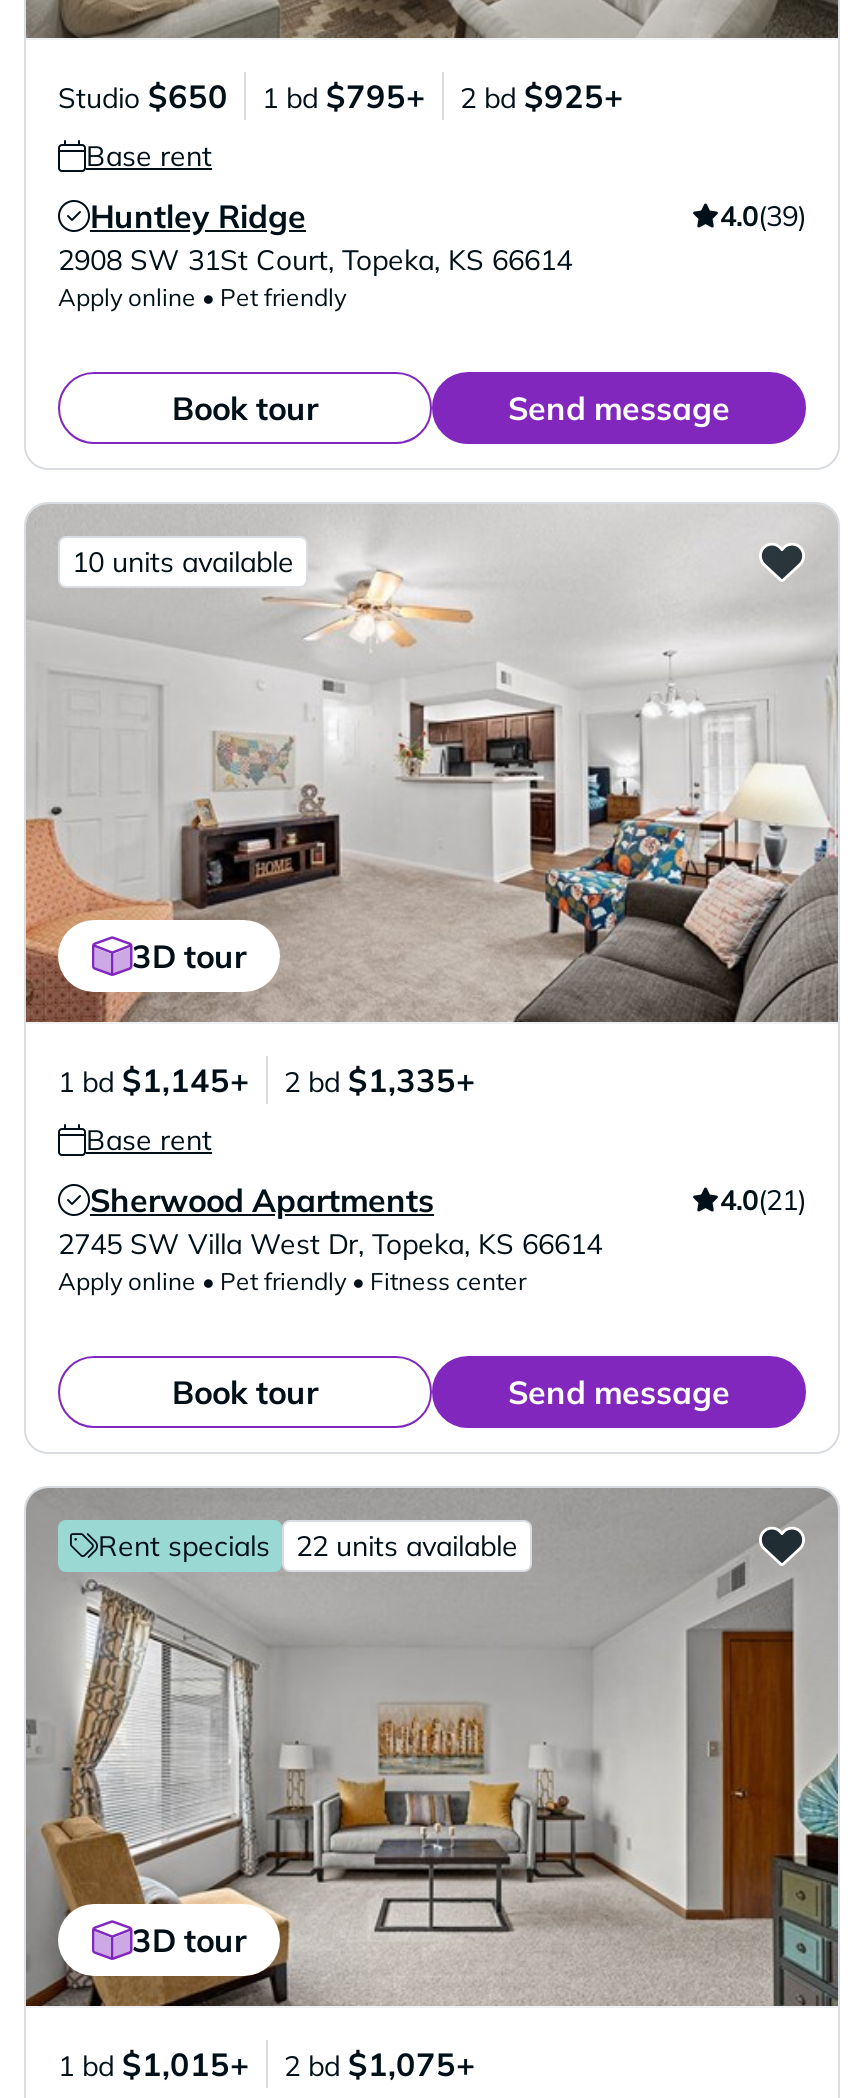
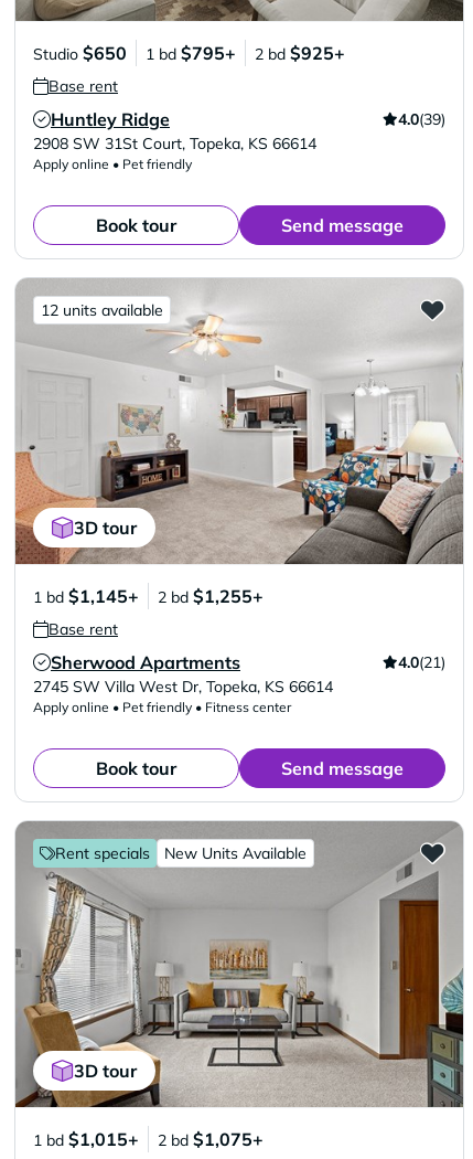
- 10 units available
+ 12 units available

- 1 bd $1,145+ 2 bd $1,335+
+ 1 bd $1,145+ 2 bd $1,255+

- 22 units available
+ New Units Available
